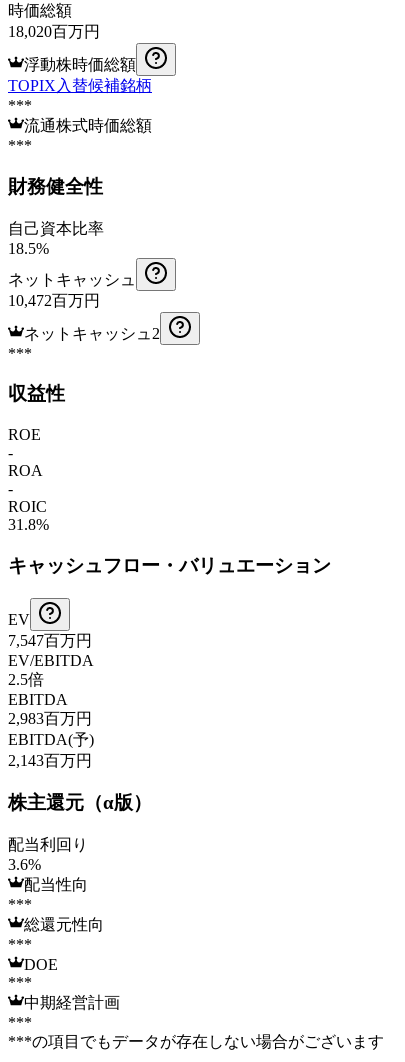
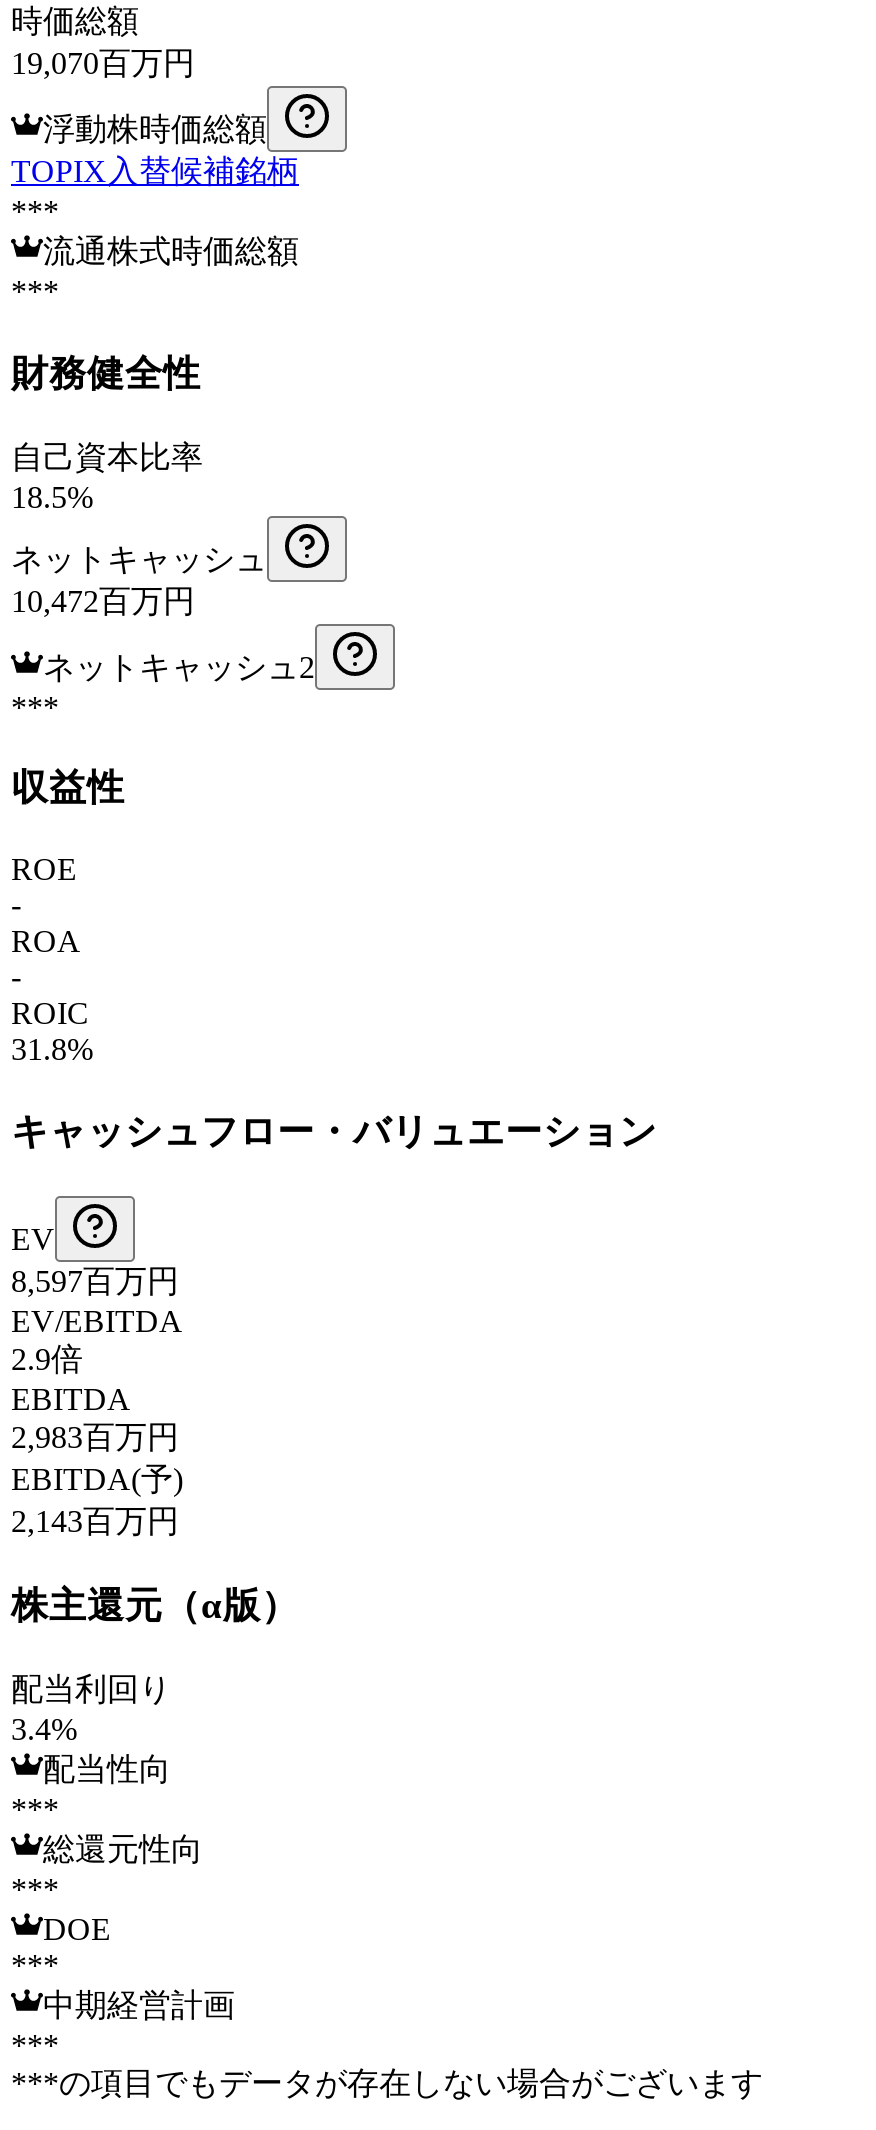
- 18,020百万円
+ 19,070百万円

- 7,547百万円
+ 8,597百万円

- 2.5倍
+ 2.9倍

- 3.6%
+ 3.4%
